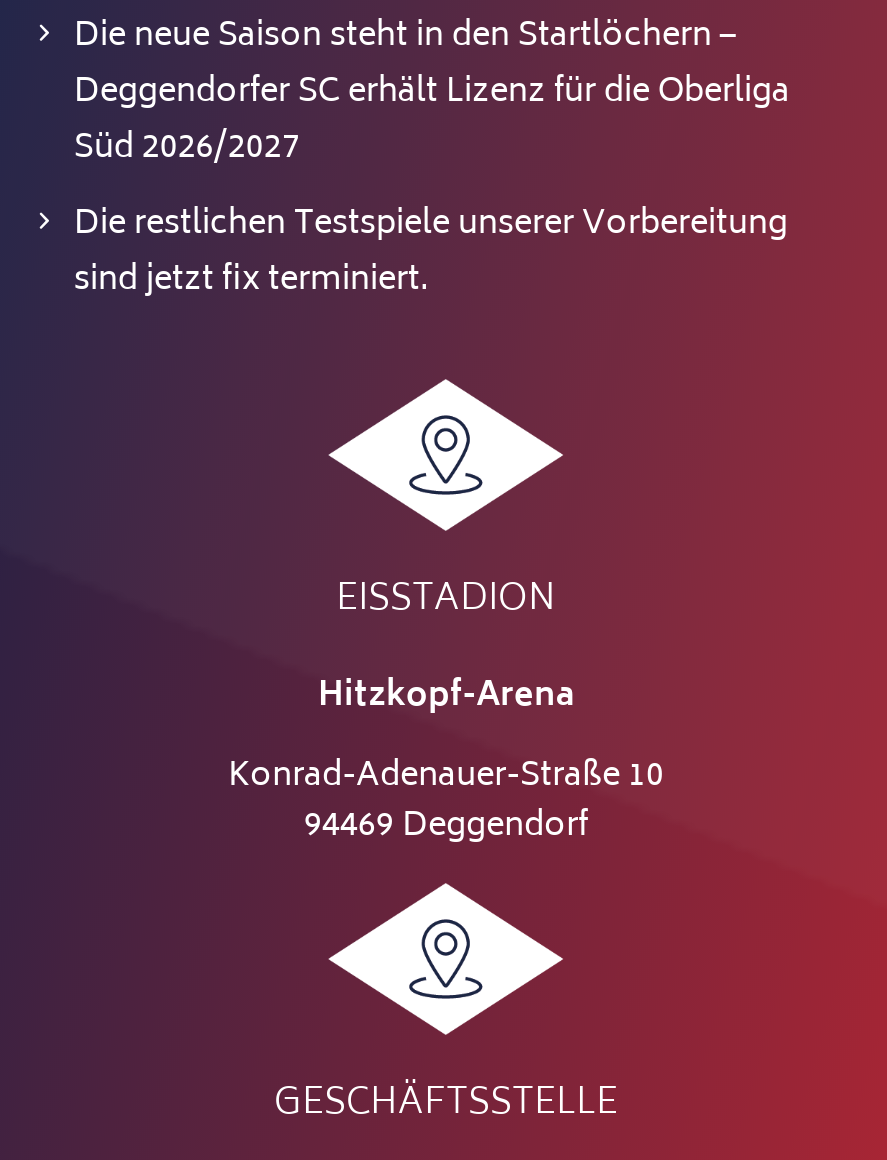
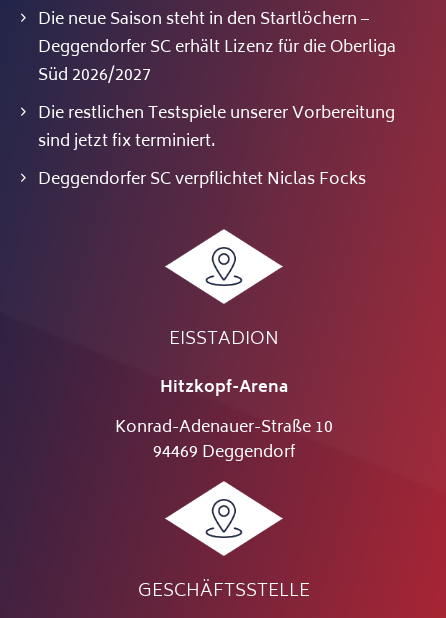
+ Deggendorfer SC verpflichtet Niclas Focks
